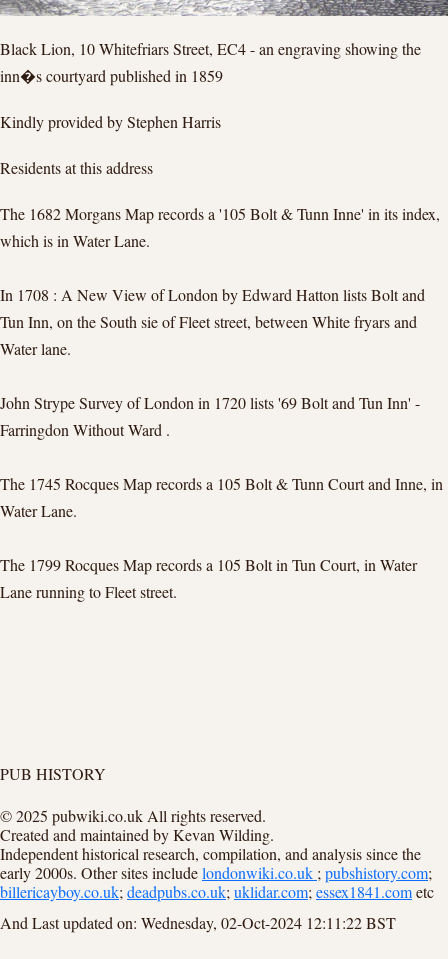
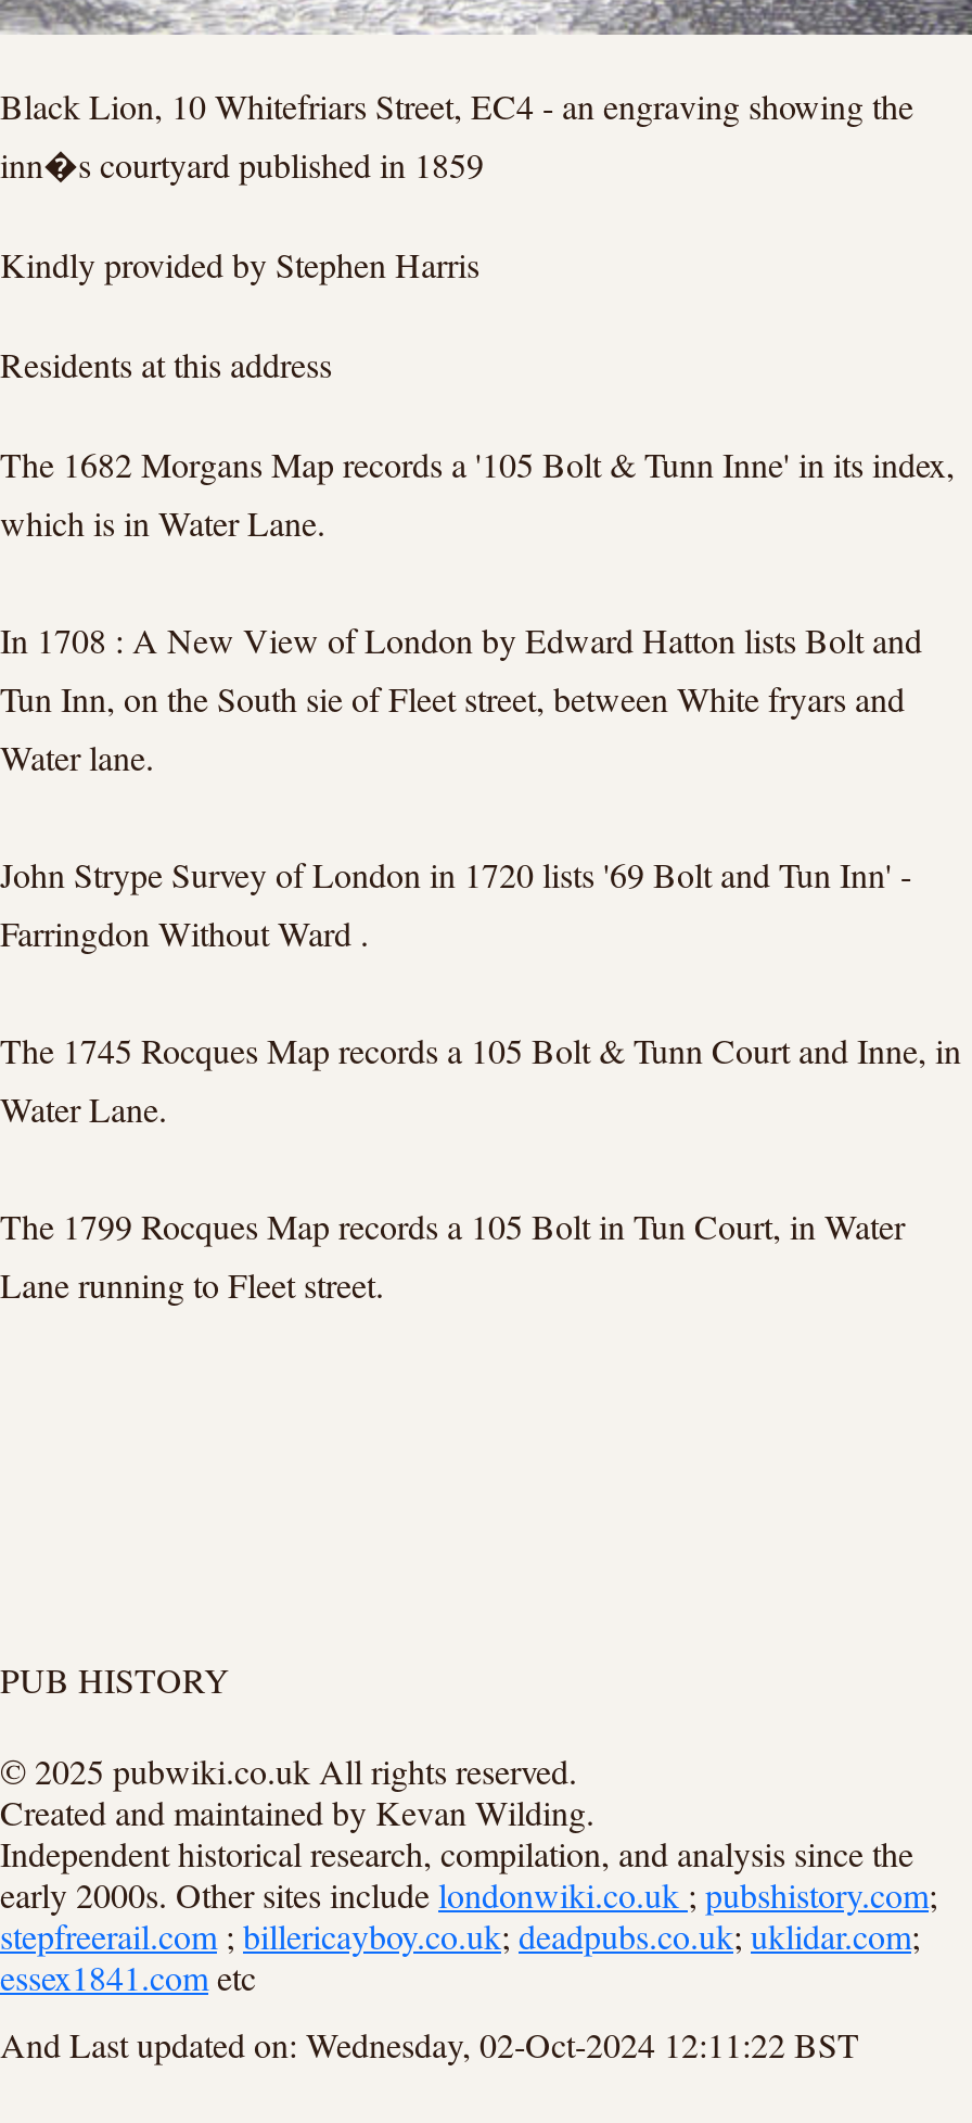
- billericayboy.co.uk; deadpubs.co.uk;uklidar.com;essex1841.cometc
+ stepfreerail.com; billericayboy.co.uk;deadpubs.co.uk;uklidar.com;
+ essex1841.cometc
